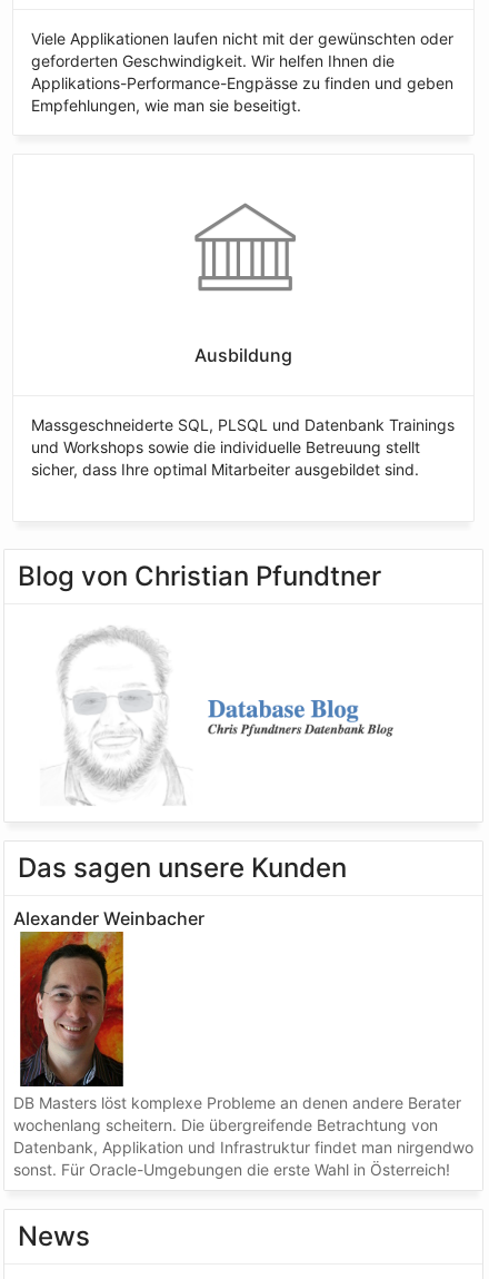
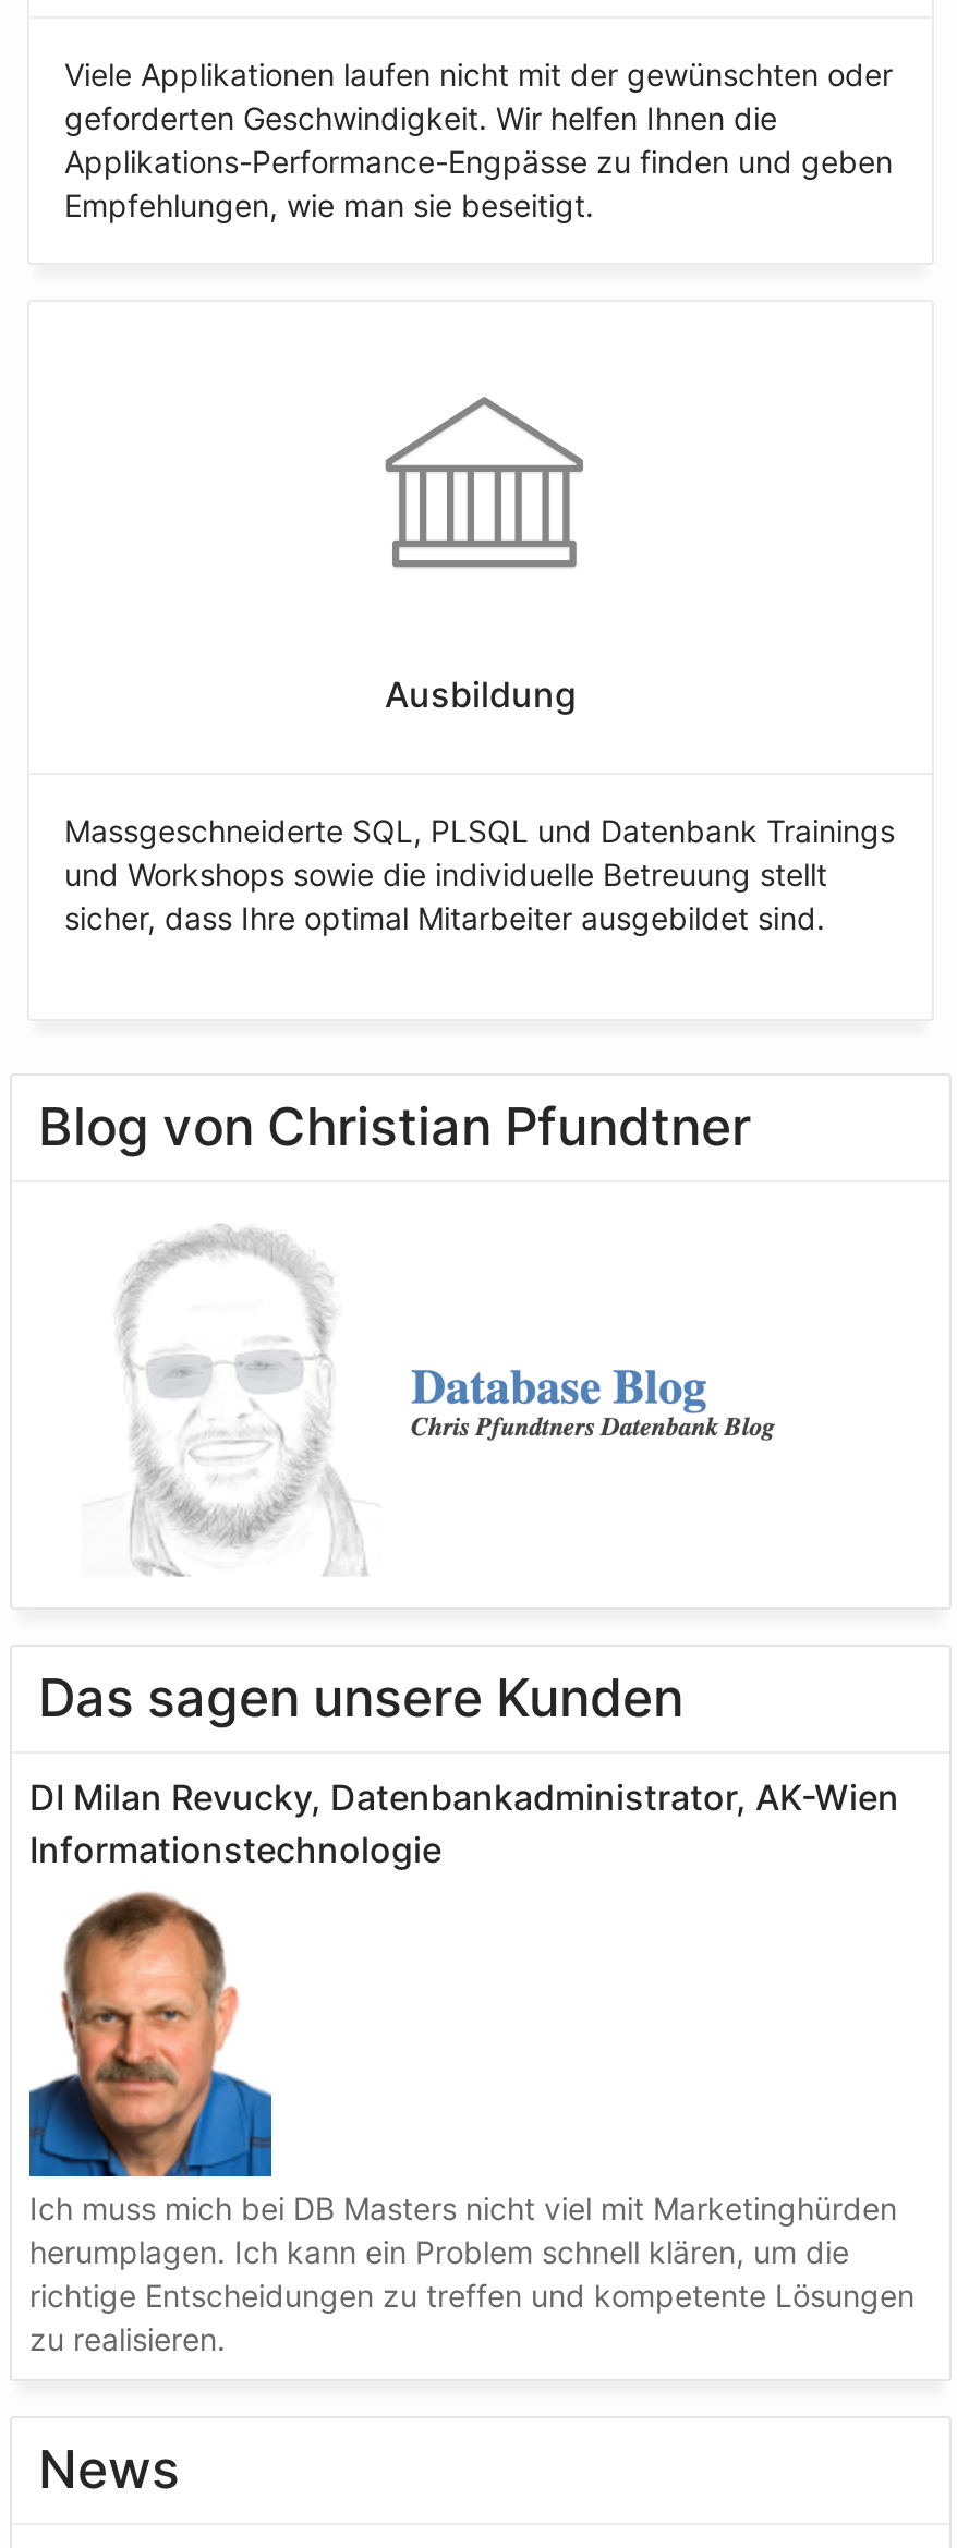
- Alexander Weinbacher
+ DI Milan Revucky, Datenbankadministrator, AK-Wien
+ Informationstechnologie

- [image]
- DB Masters löst komplexe Probleme an denen andere Berater
- wochenlang scheitern. Die übergreifende Betrachtung von
- Datenbank, Applikation und Infrastruktur findet man nirgendwo
- sonst. Für Oracle-Umgebungen die erste Wahl in Österreich!
+ [image]
+ Ich muss mich bei DB Masters nicht viel mit Marketinghürden
+ herumplagen. Ich kann ein Problem schnell klären, um die
+ richtige Entscheidungen zu treffen und kompetente Lösungen
+ zu realisieren.
